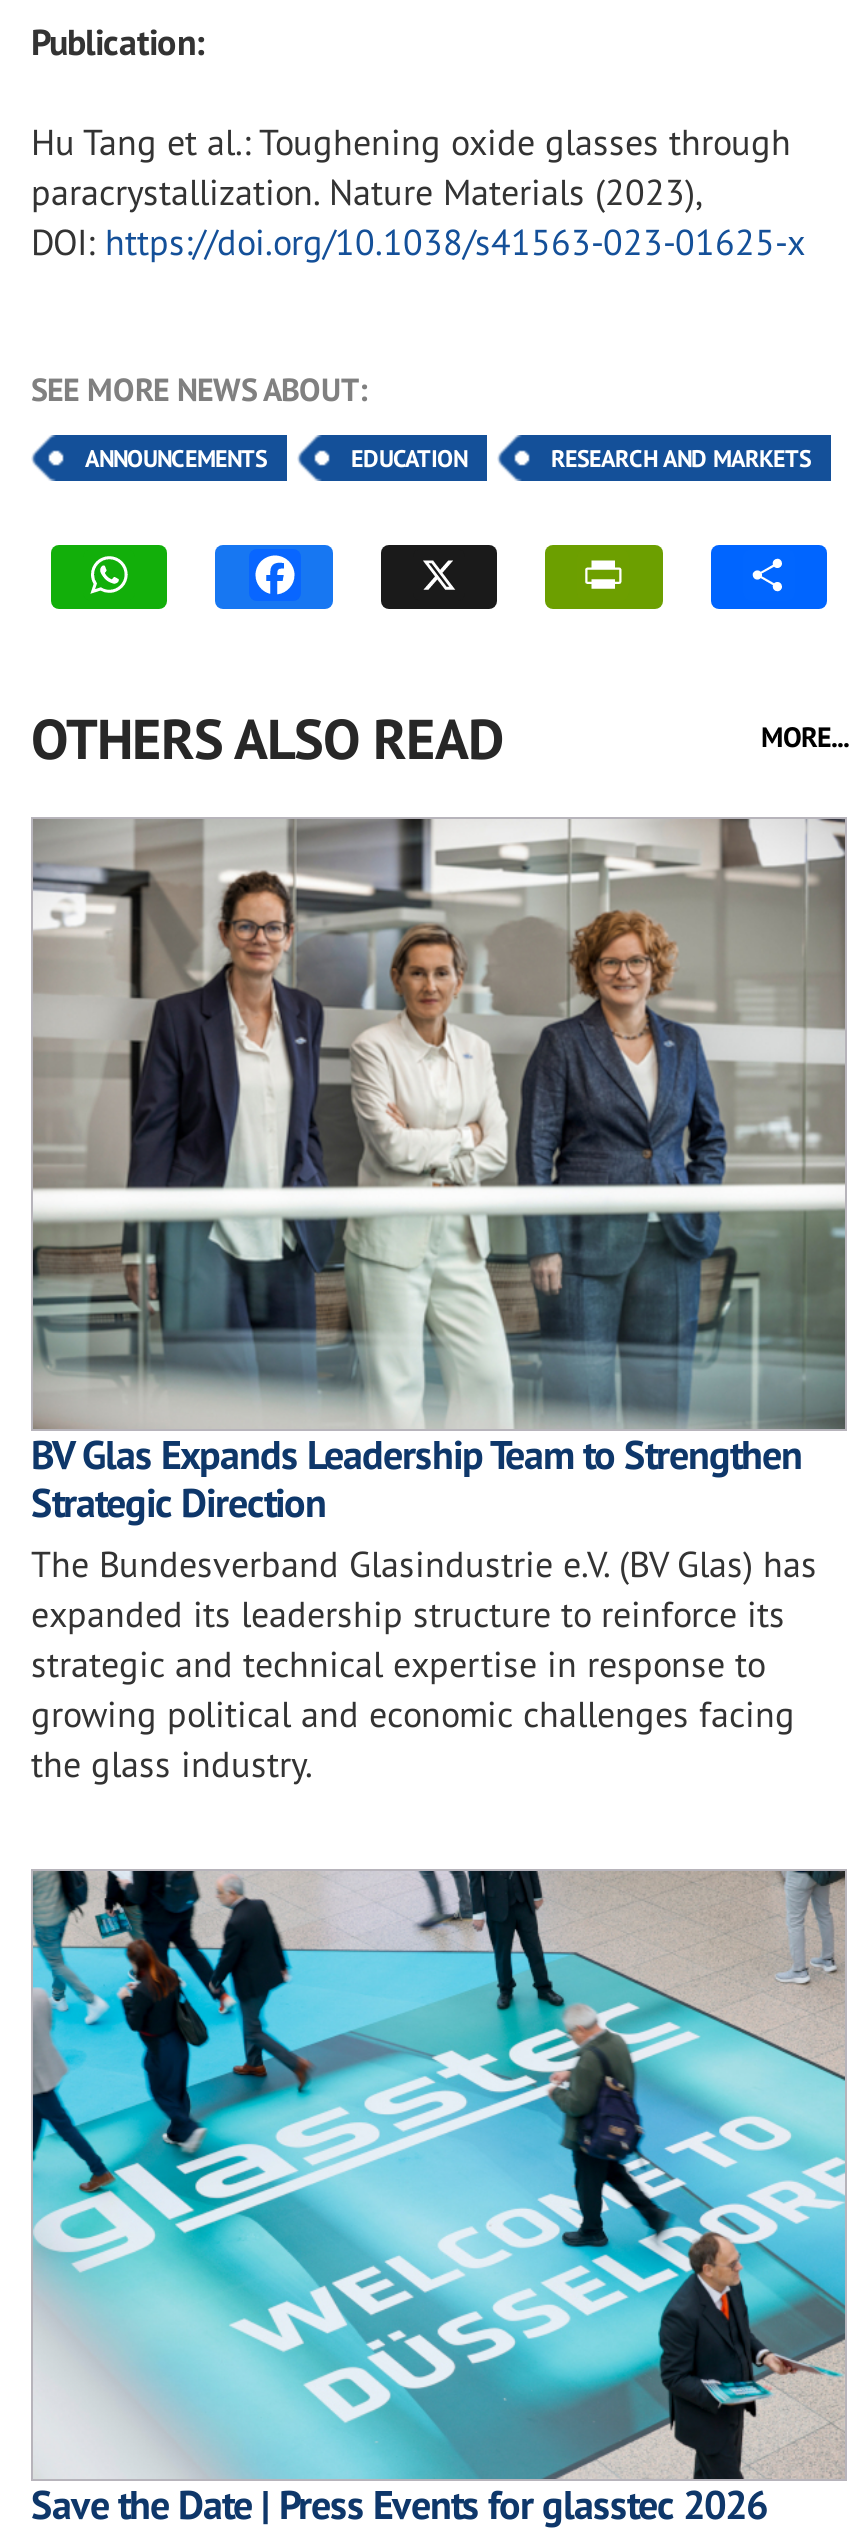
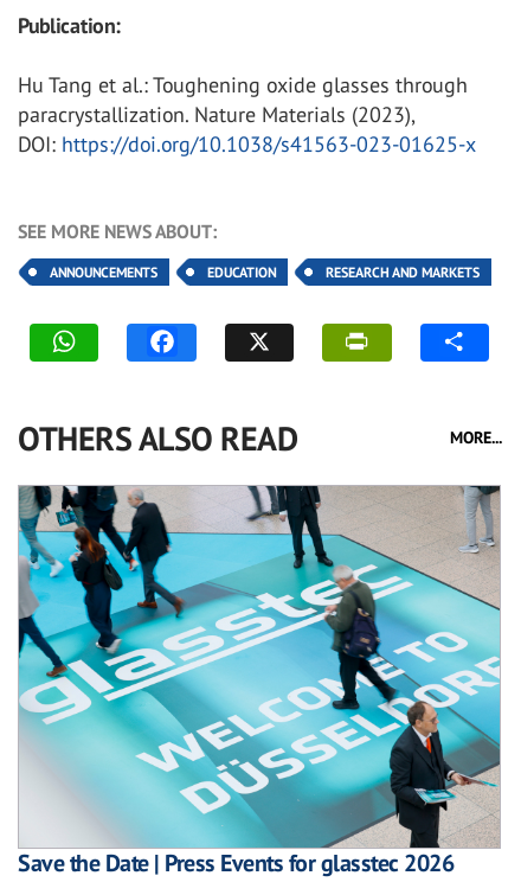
- [image]
- BV Glas Expands Leadership Team to Strengthen
- Strategic Direction
- The Bundesverband Glasindustrie e.V. (BV Glas) has
- expanded its leadership structure to reinforce its
- strategic and technical expertise in response to
- growing political and economic challenges facing
- the glass industry.
